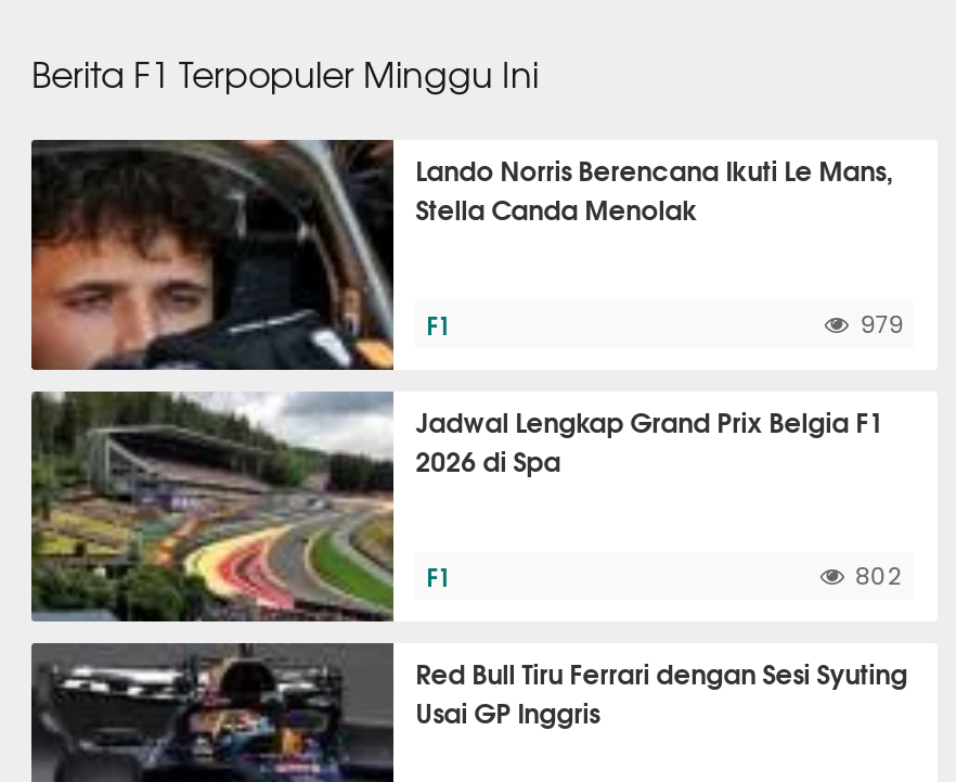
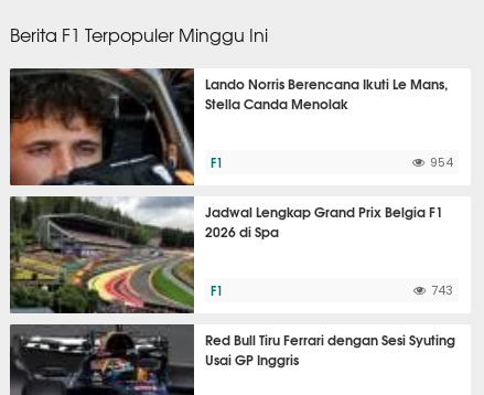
- 979
+ 954

- 802
+ 743
